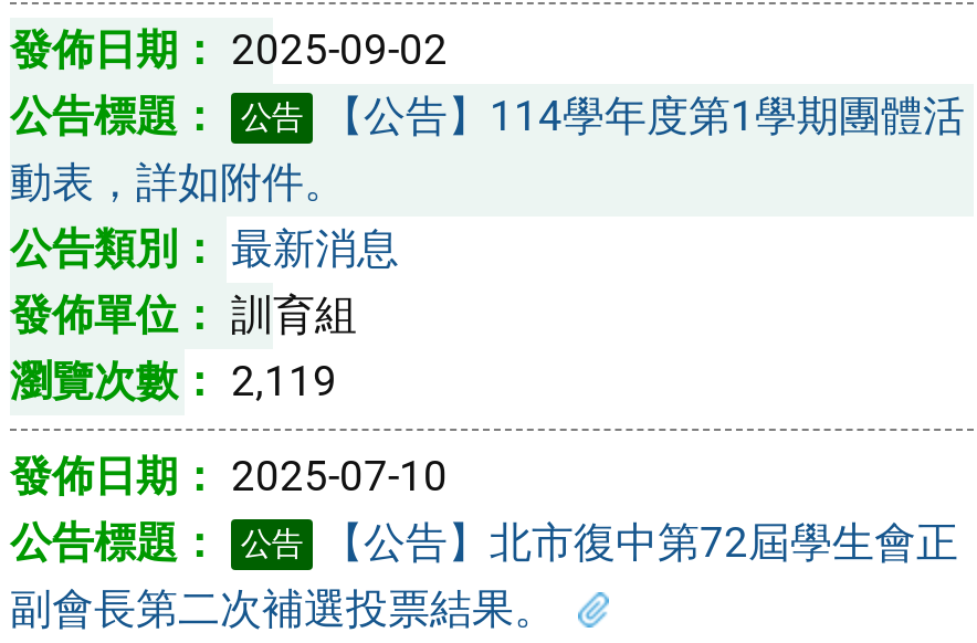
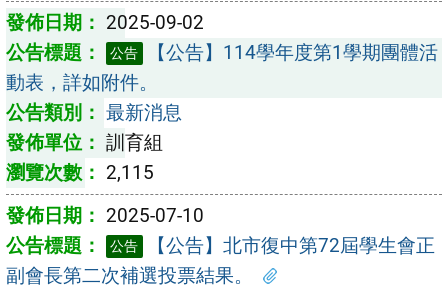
- 2,119
+ 2,115
